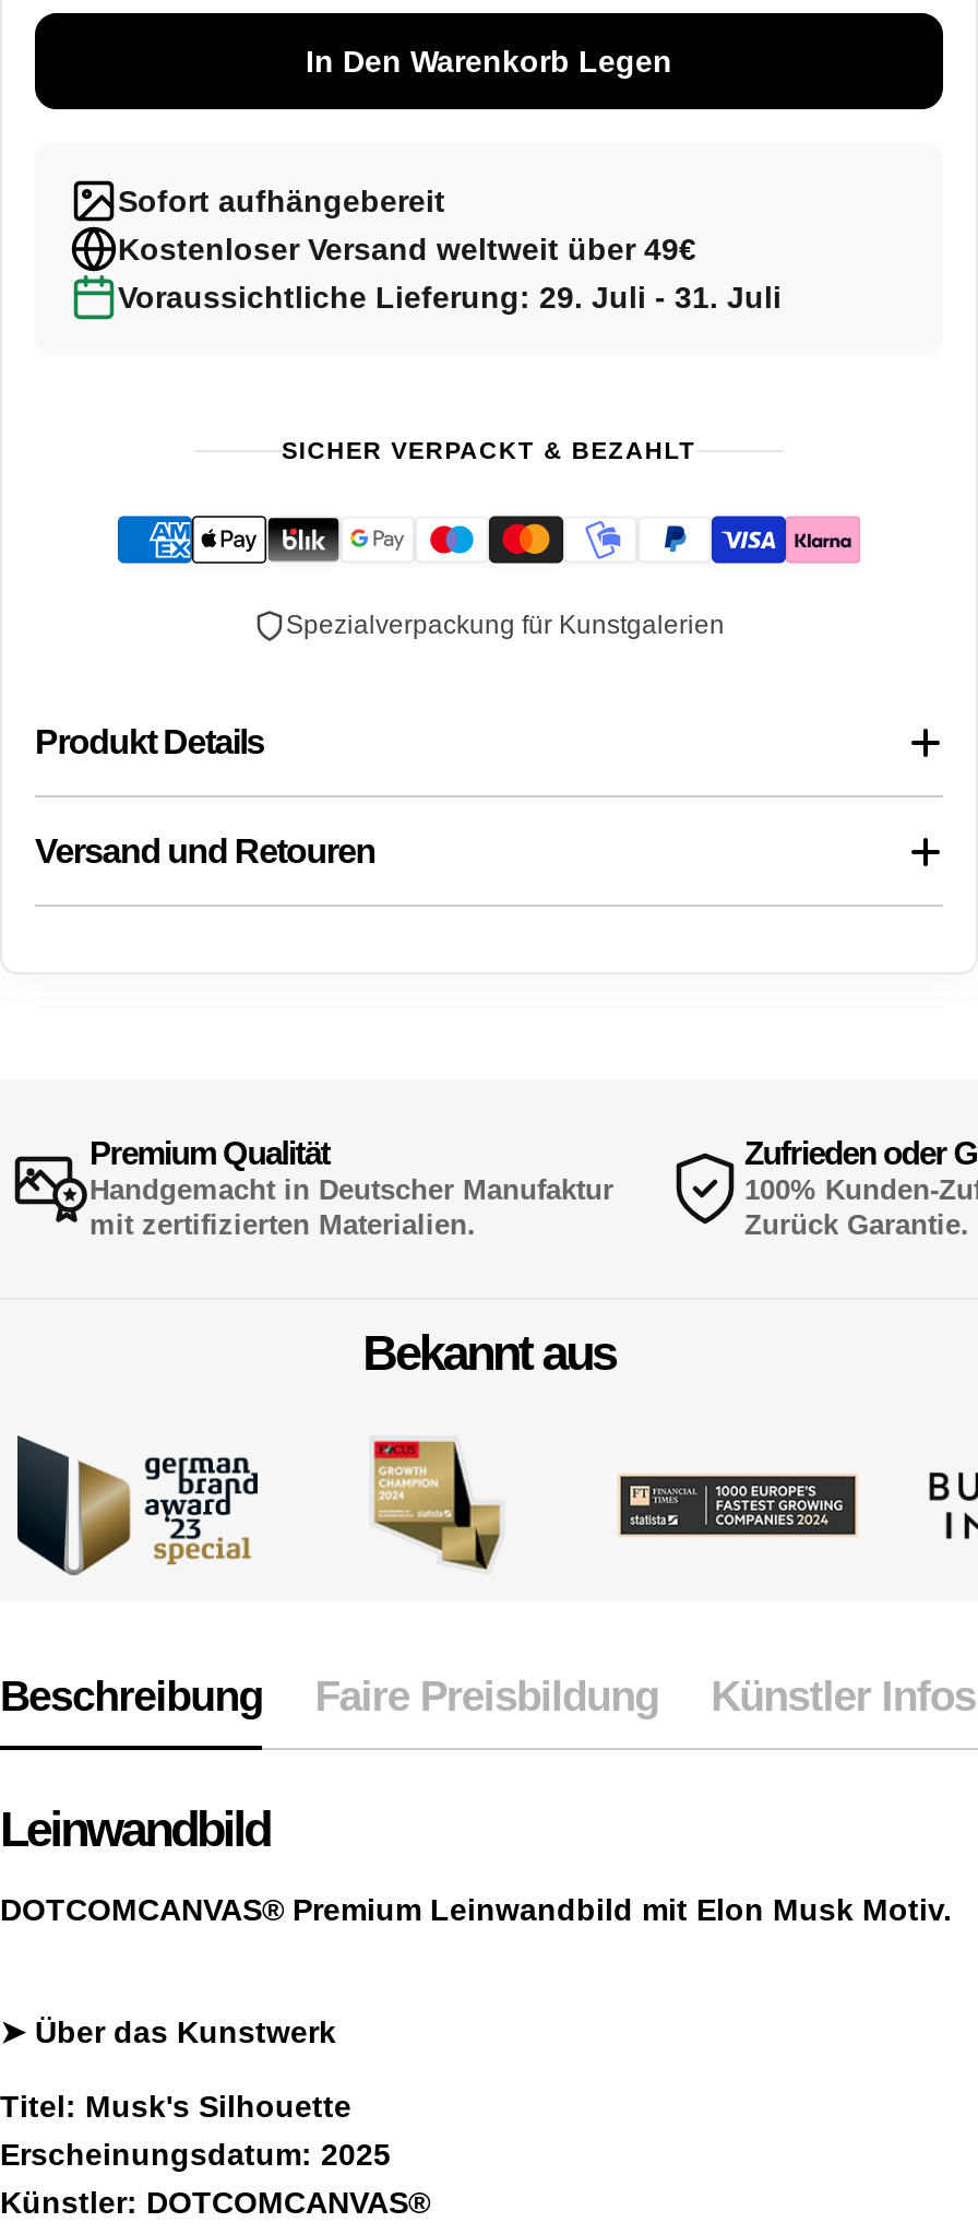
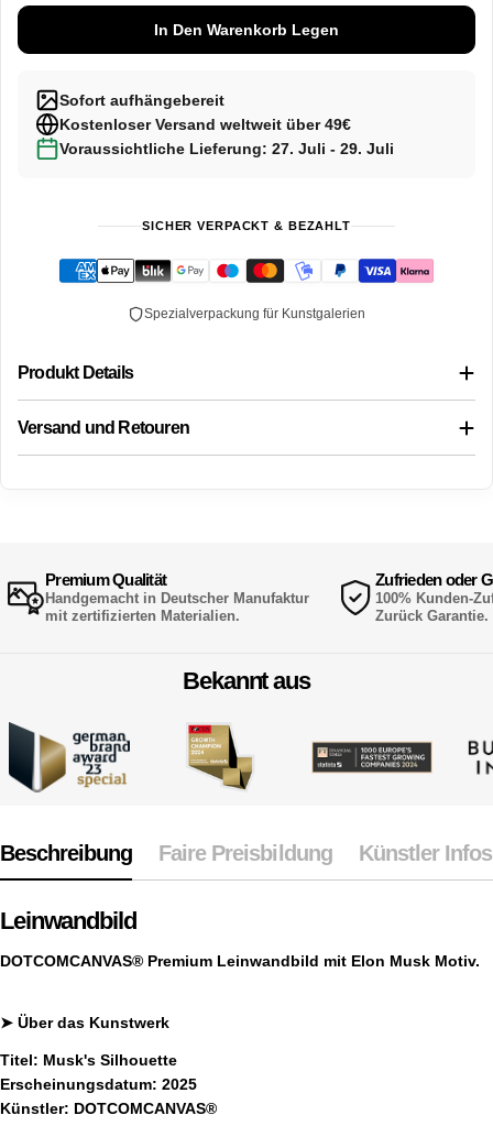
- Voraussichtliche Lieferung: 29. Juli - 31. Juli
+ Voraussichtliche Lieferung: 27. Juli - 29. Juli
